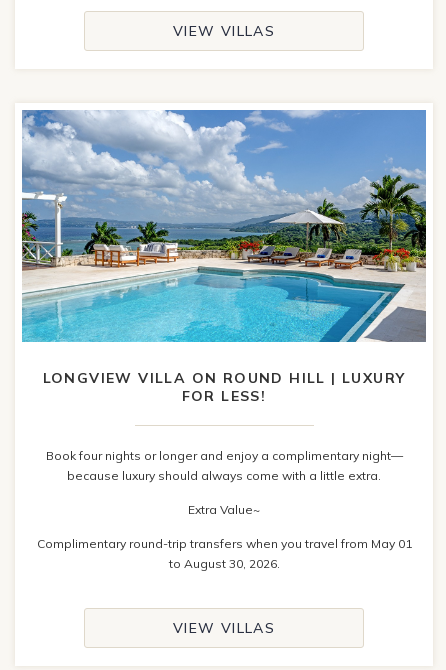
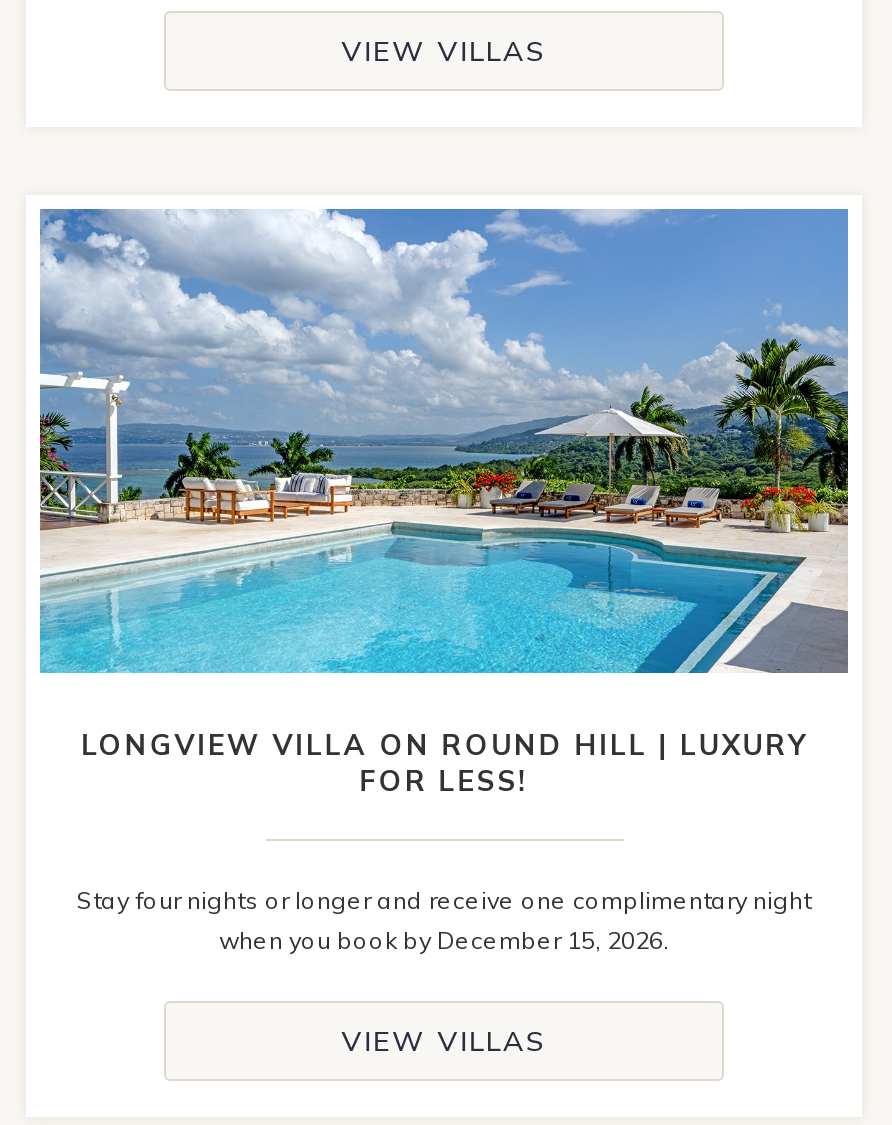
- Book four nights or longer and enjoy a complimentary night—
- because luxury should always come with a little extra.
- Extra Value~
- Complimentary round-trip transfers when you travel from May 01
- to August 30, 2026.
+ Stay four nights or longer and receive one complimentary night
+ when you book by December 15, 2026.
